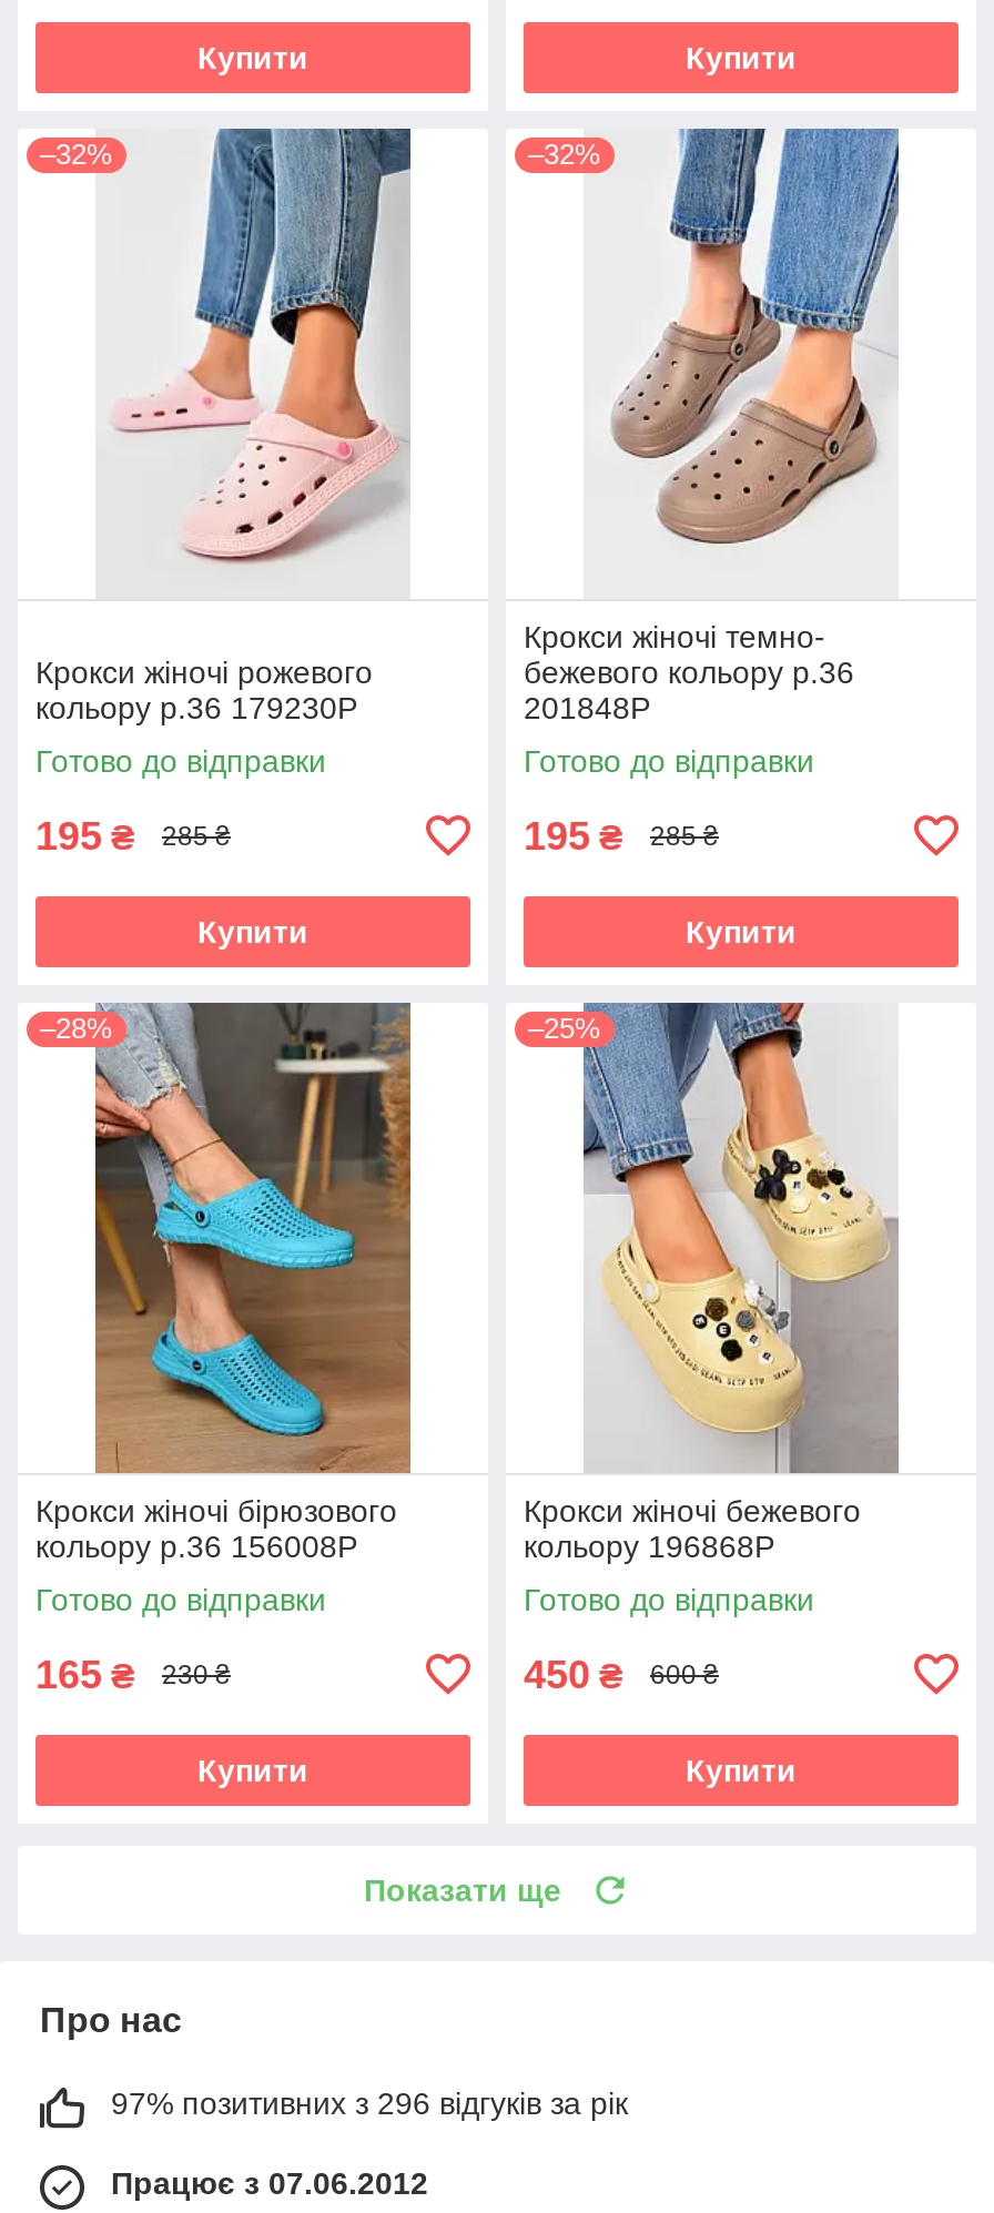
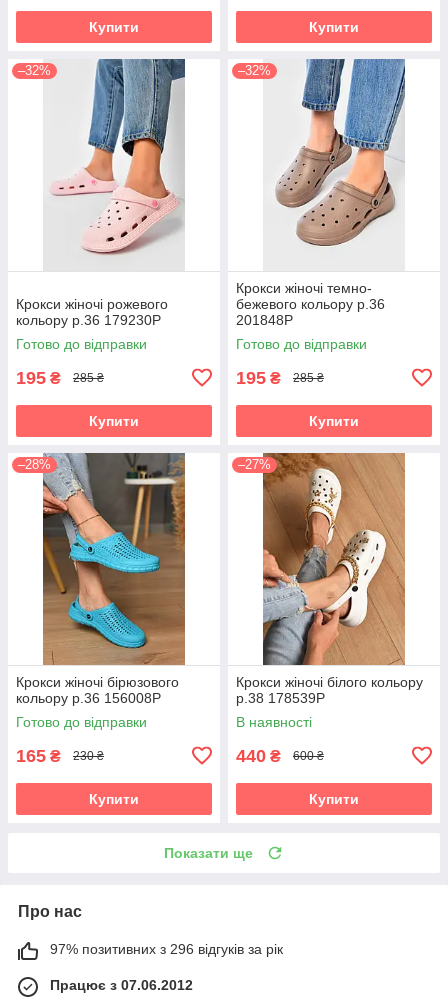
- [image]
- –25%
+ [image]
+ –27%

- Крокси жіночі бежевого
- кольору 196868P
+ Крокси жіночі білого кольору
+ р.38 178539P

- Готово до відправки
+ В наявності

- 450 ₴ 600 ₴
+ 440 ₴ 600 ₴
